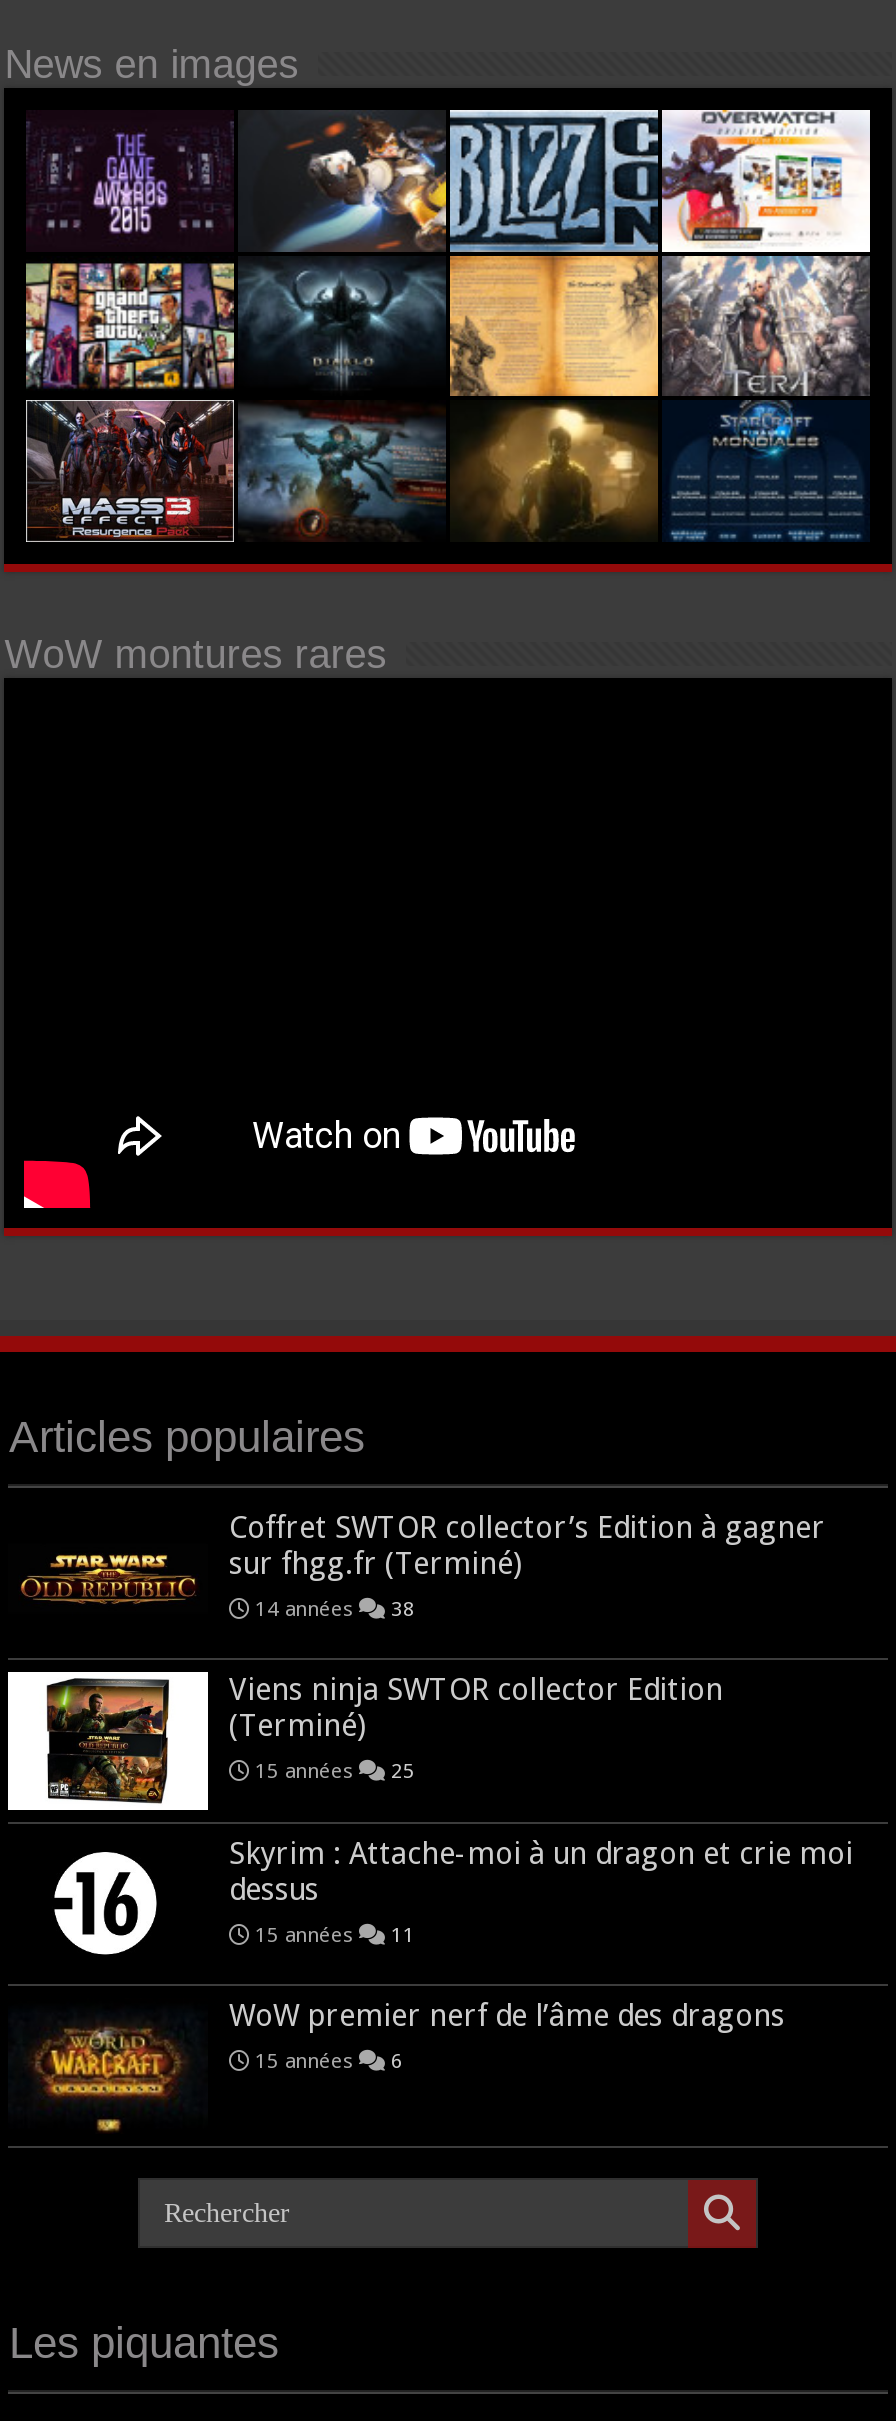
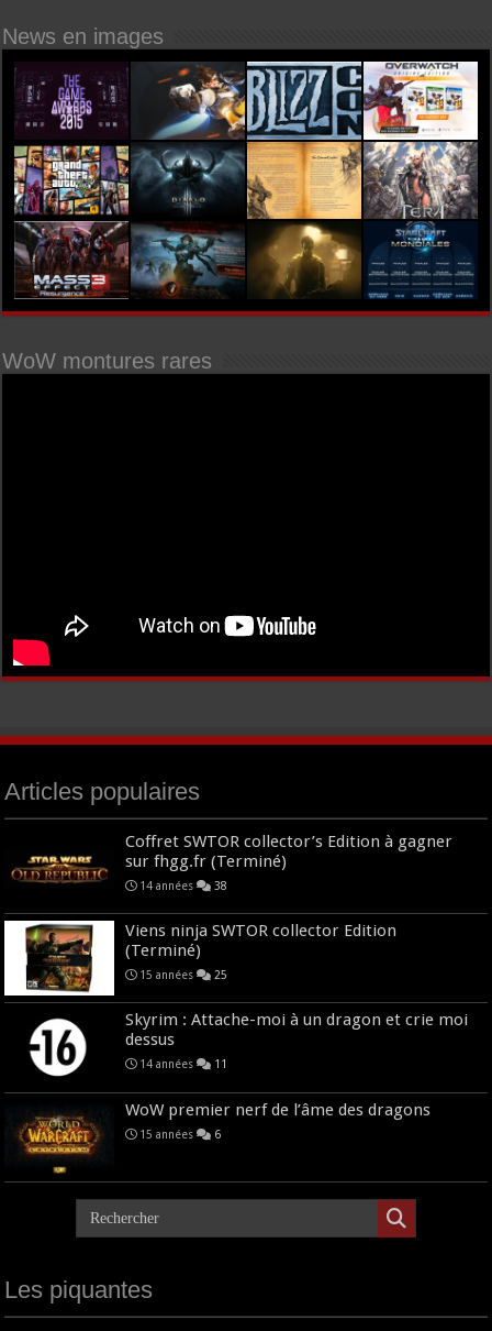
- 15 années 11
+ 14 années 11
